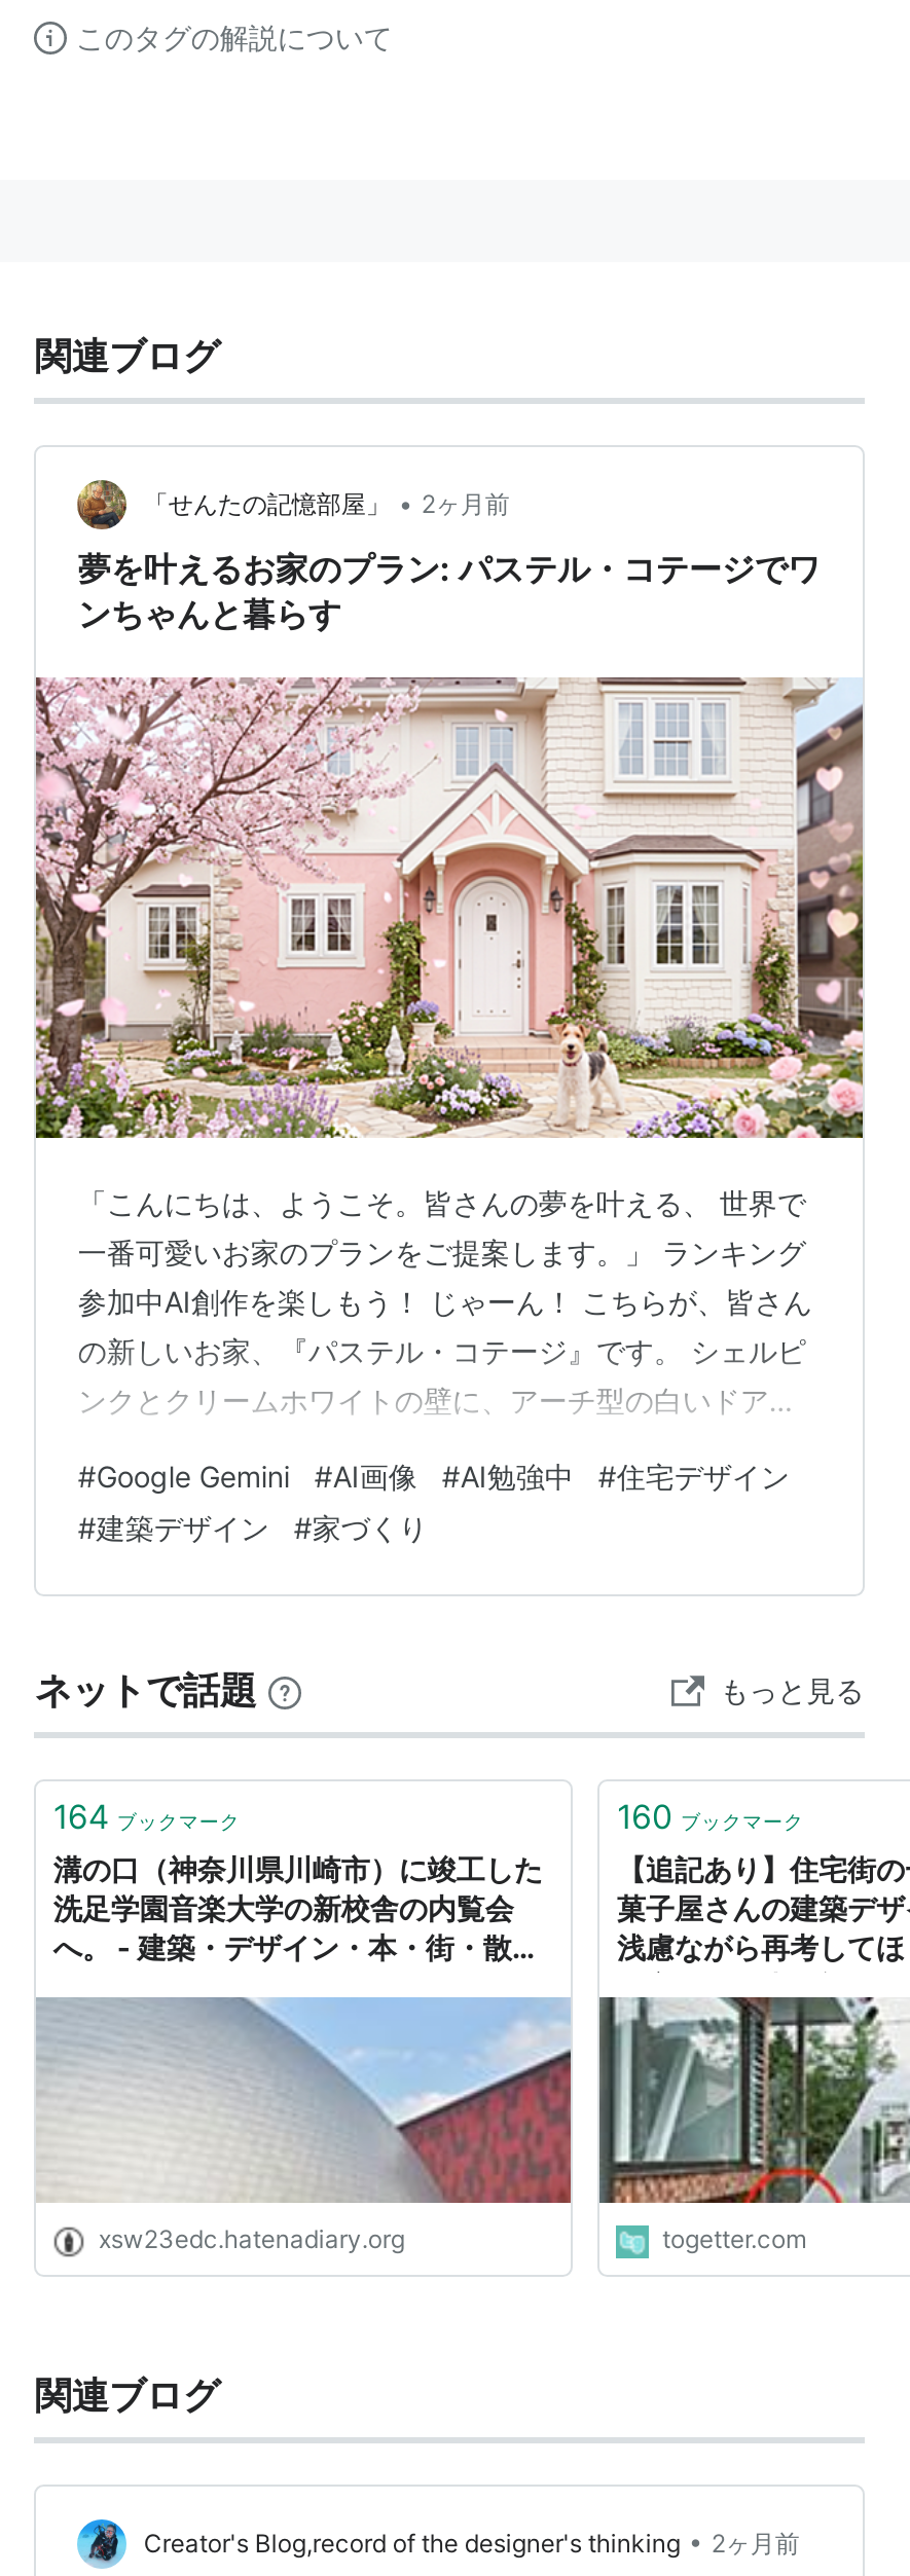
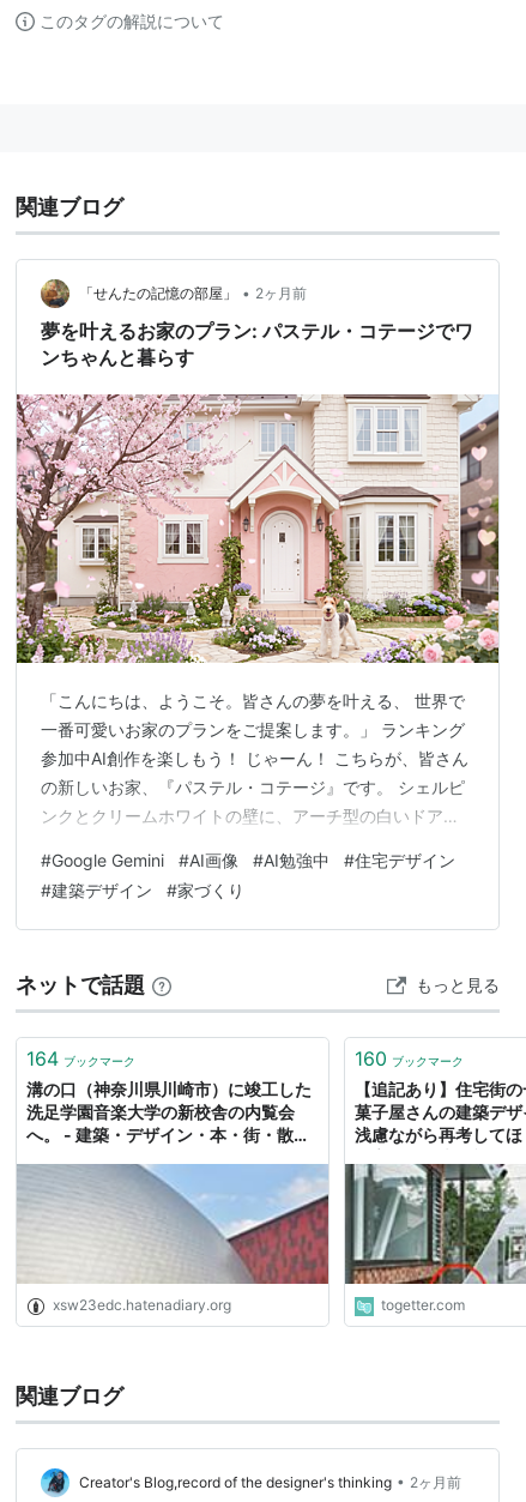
- 「せんたの記憶部屋」 • 2ヶ月前
+ 「せんたの記憶の部屋」 • 2ヶ月前
